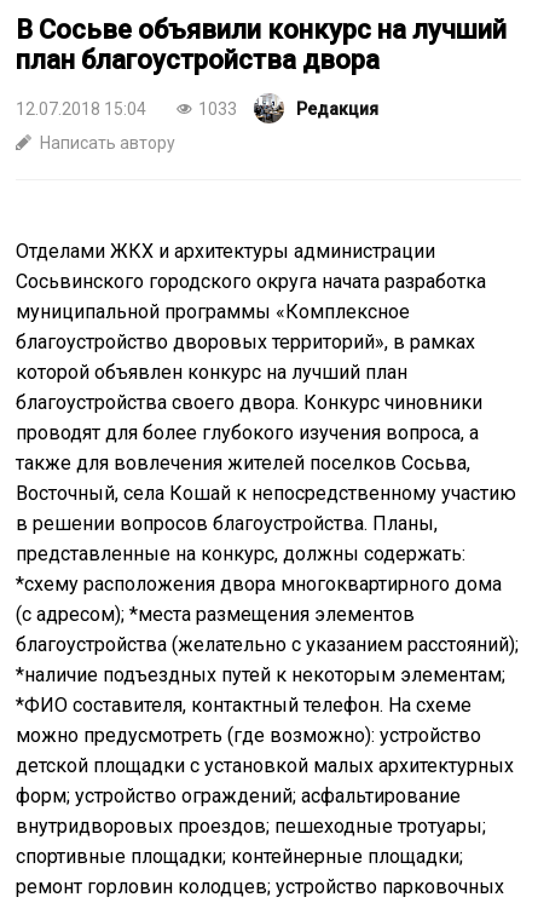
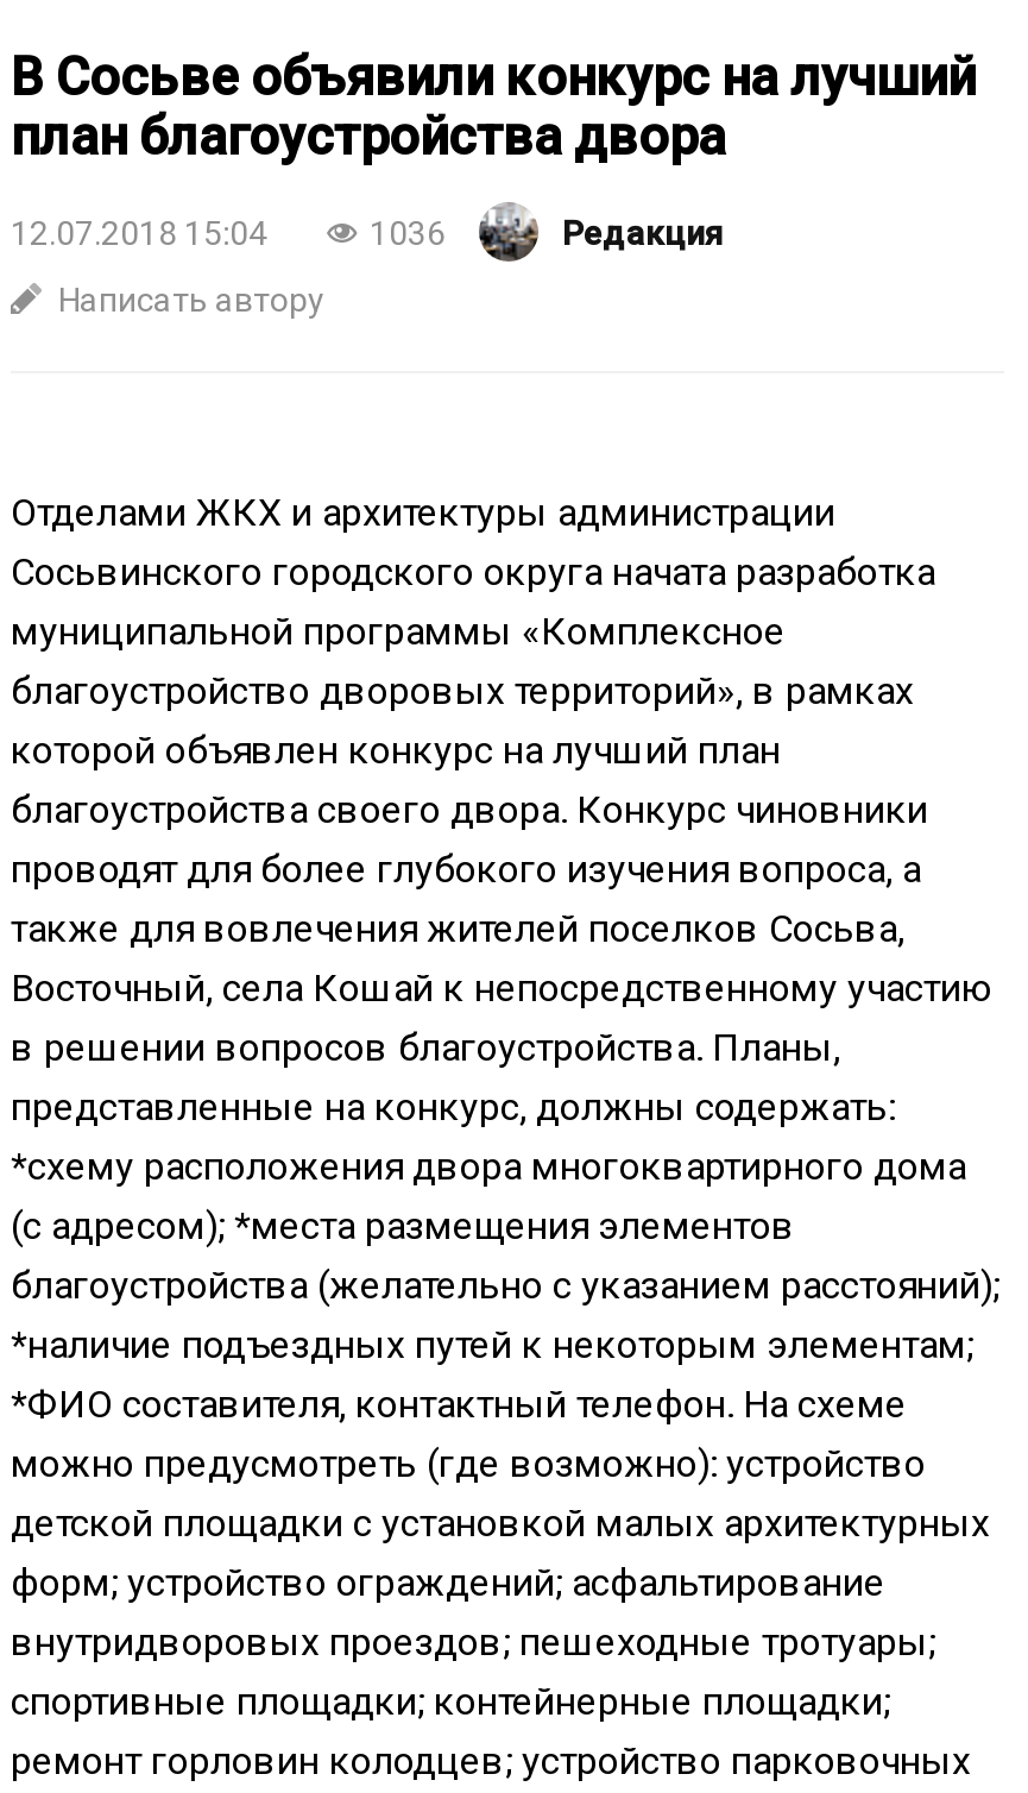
- 1033
+ 1036
